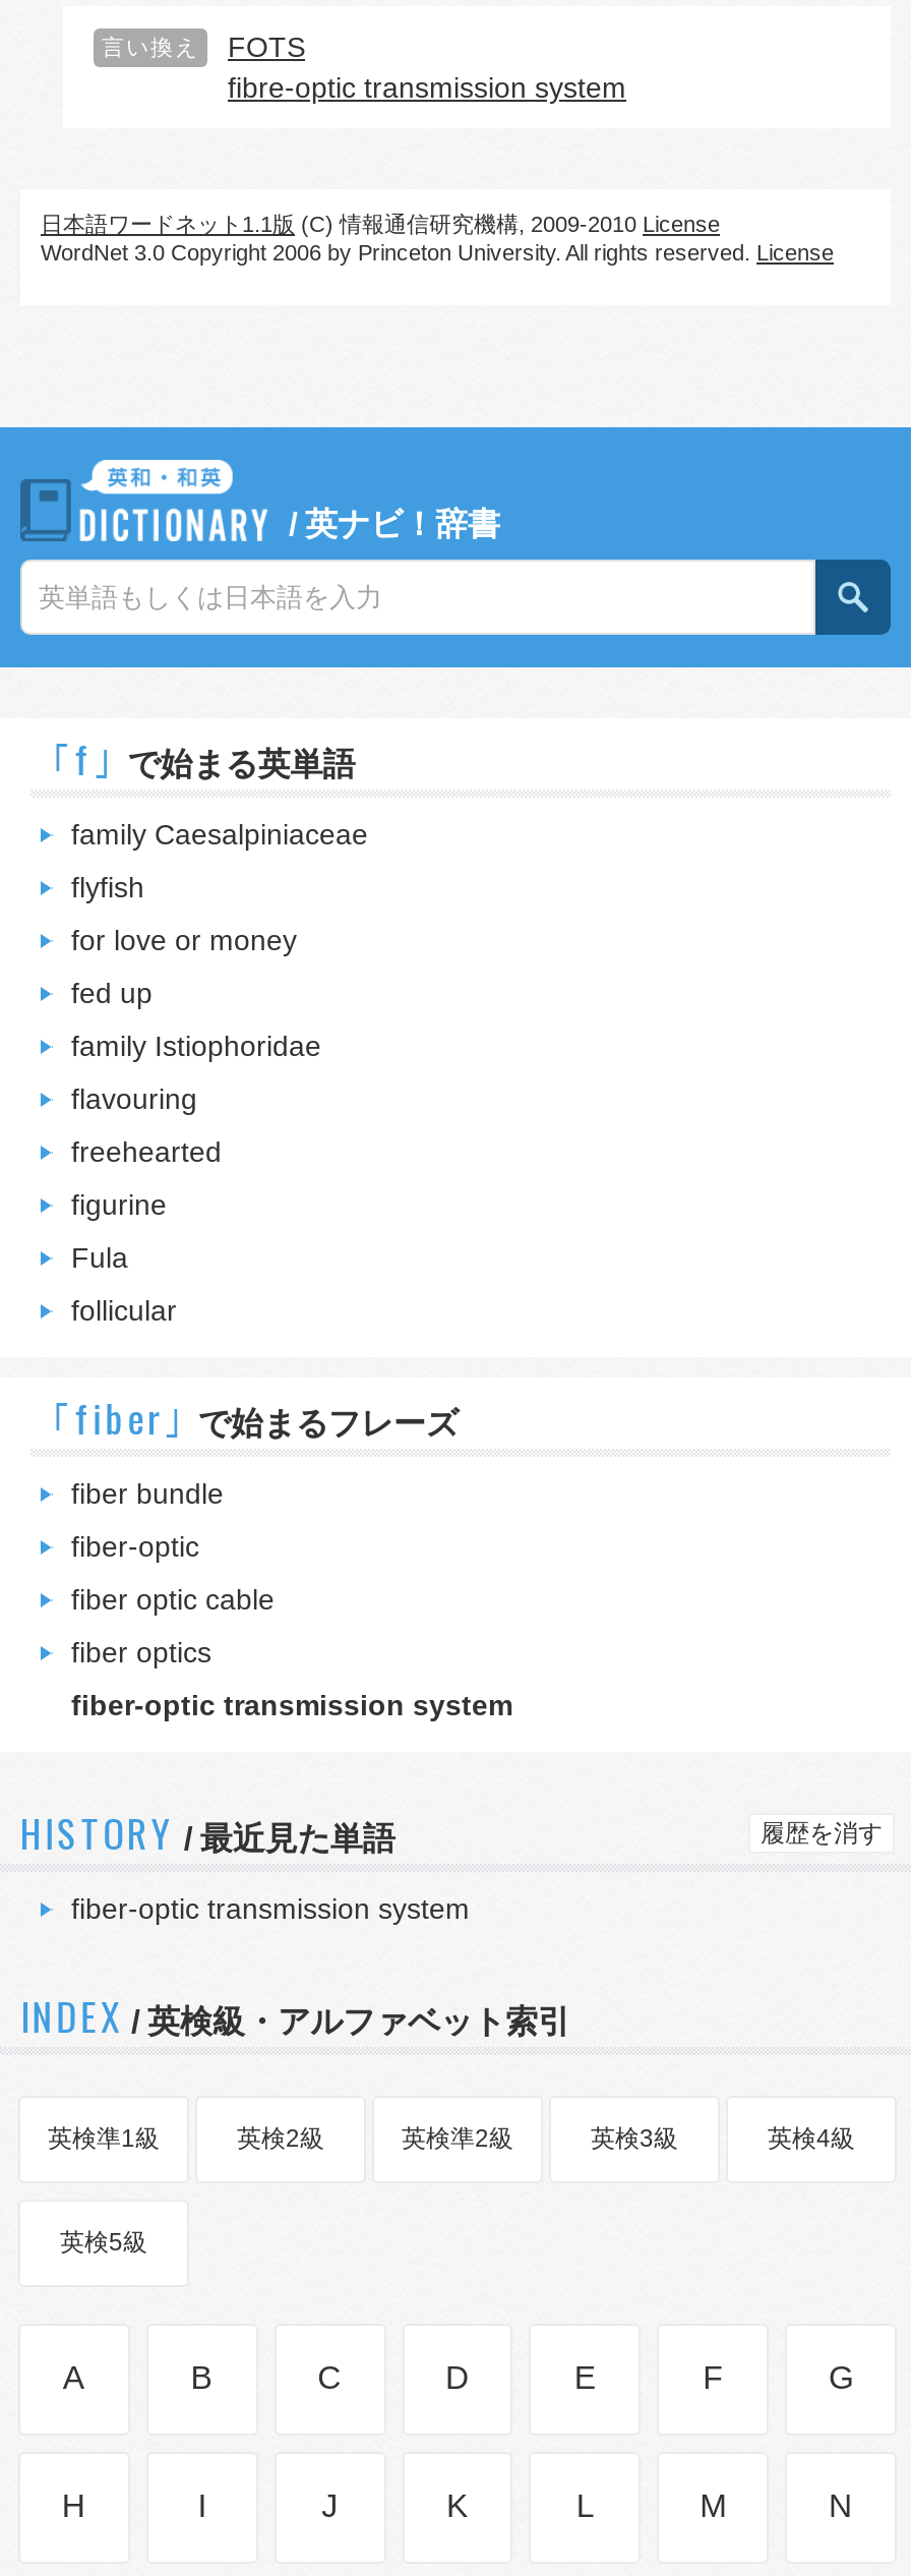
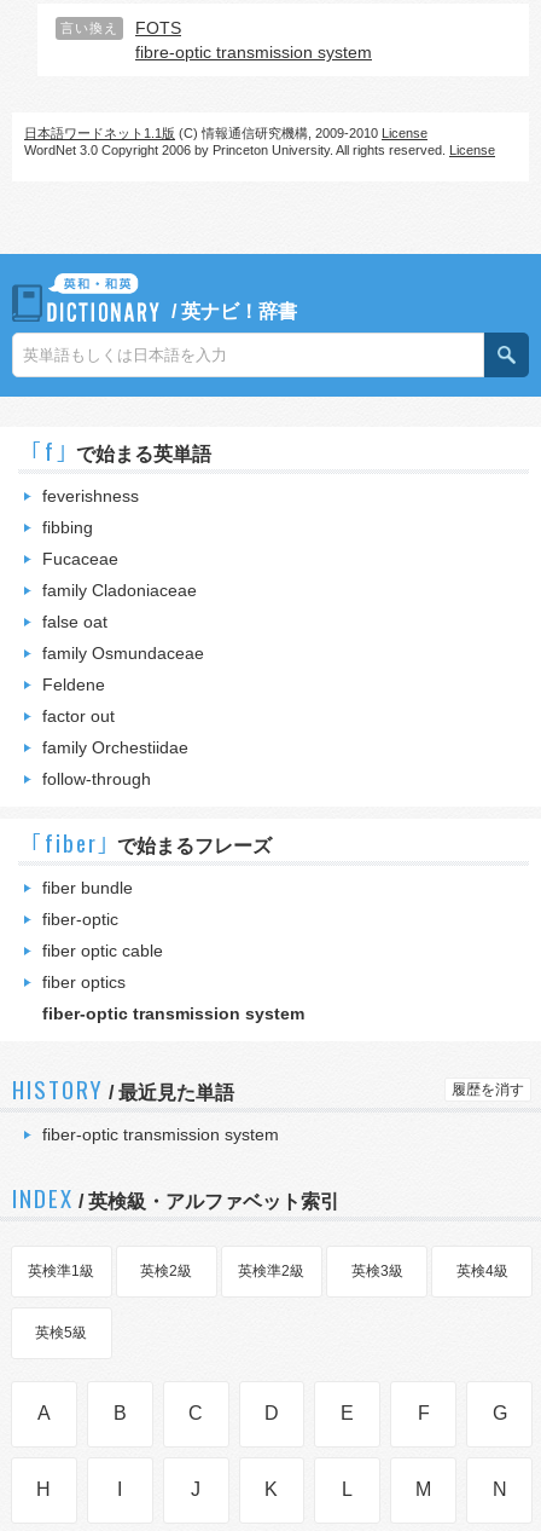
- family Caesalpiniaceae
+ feverishness

- flyfish
+ fibbing

- for love or money
+ Fucaceae

- fed up
+ family Cladoniaceae

- family Istiophoridae
+ false oat

- flavouring
+ family Osmundaceae

- freehearted
+ Feldene

- figurine
+ factor out

- Fula
+ family Orchestiidae

- follicular
+ follow-through
